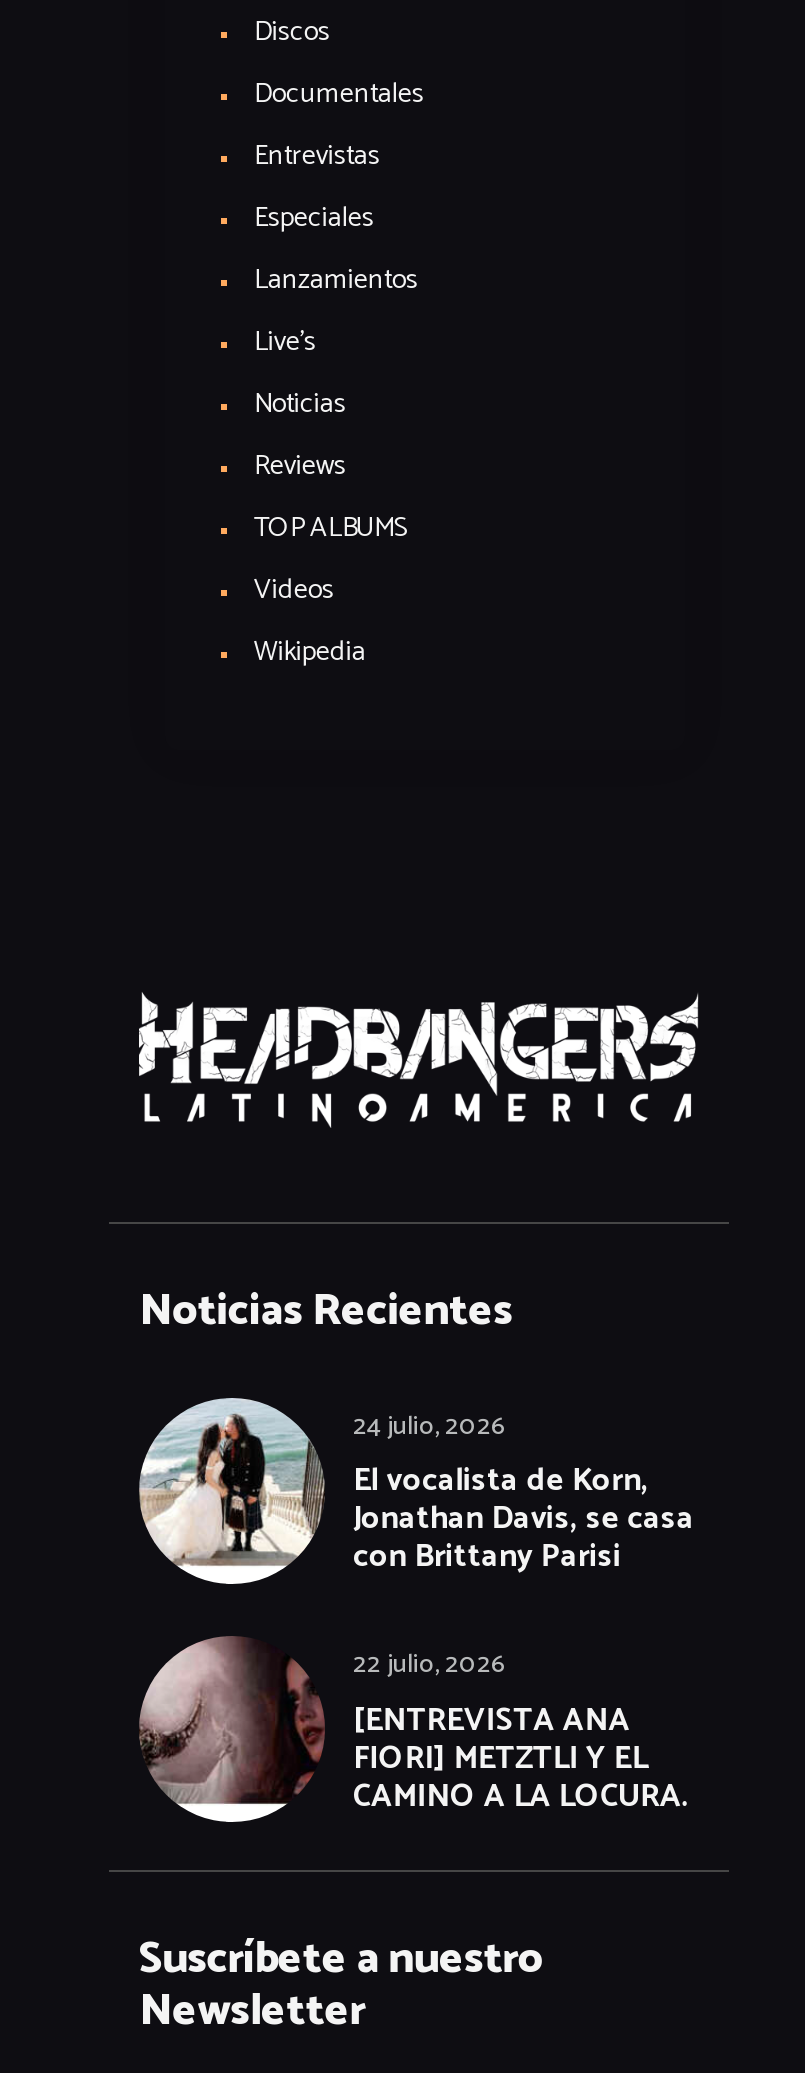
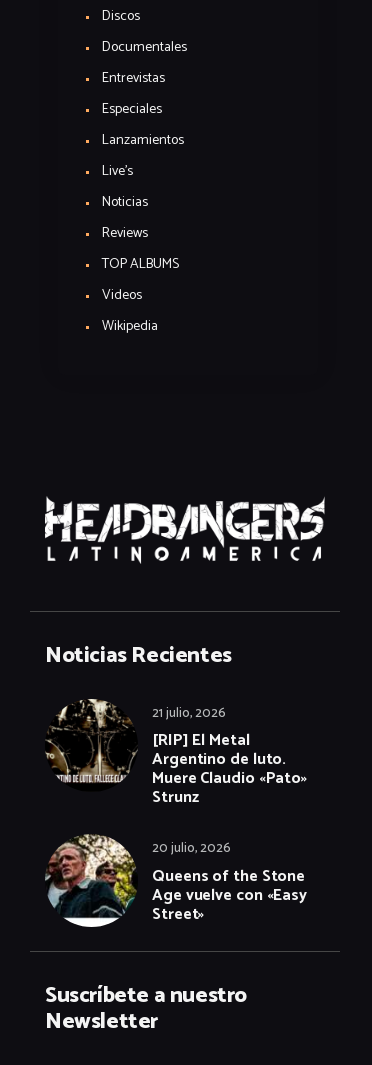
- [image]
- 24 julio, 2026
- El vocalista de Korn,
- Jonathan Davis, se casa
- con Brittany Parisi
+ [image]
+ 21 julio, 2026
+ [RIP] El Metal
+ Argentino de luto.
+ Muere Claudio «Pato»
+ Strunz

- [image]
- 22 julio, 2026
- [ENTREVISTA ANA
- FIORI] METZTLI Y EL
- CAMINO A LA LOCURA.
+ [image]
+ 20 julio, 2026
+ Queens of the Stone
+ Age vuelve con «Easy
+ Street»
